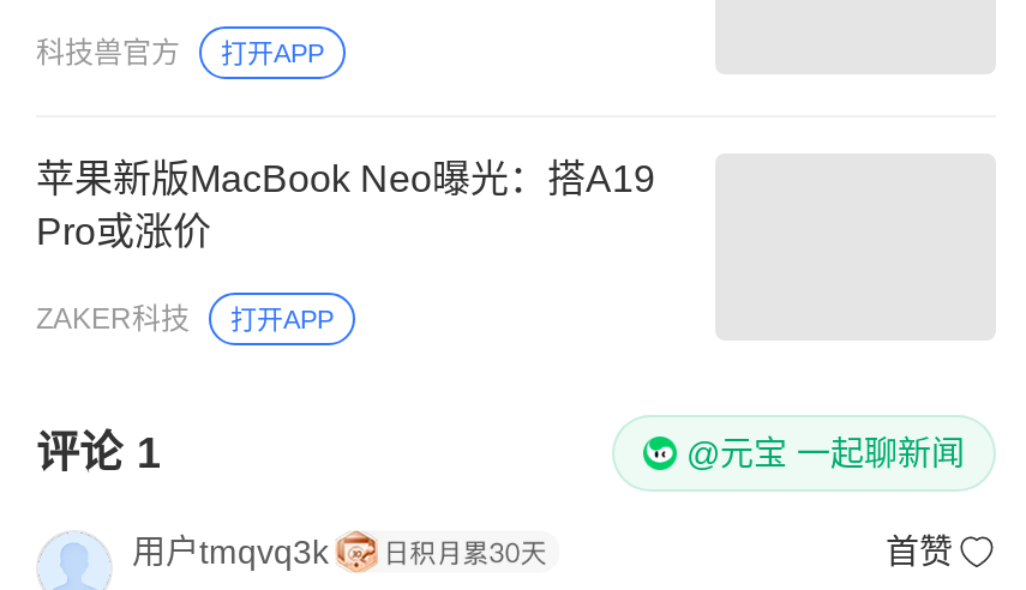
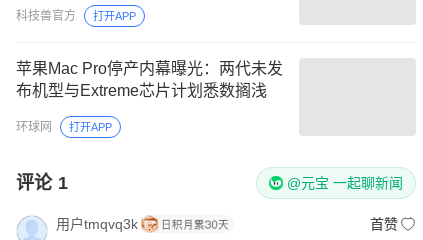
- 苹果新版MacBook Neo曝光：搭A19
- Pro或涨价
+ 苹果Mac Pro停产内幕曝光：两代未发
+ 布机型与Extreme芯片计划悉数搁浅

- ZAKER科技
+ 环球网
